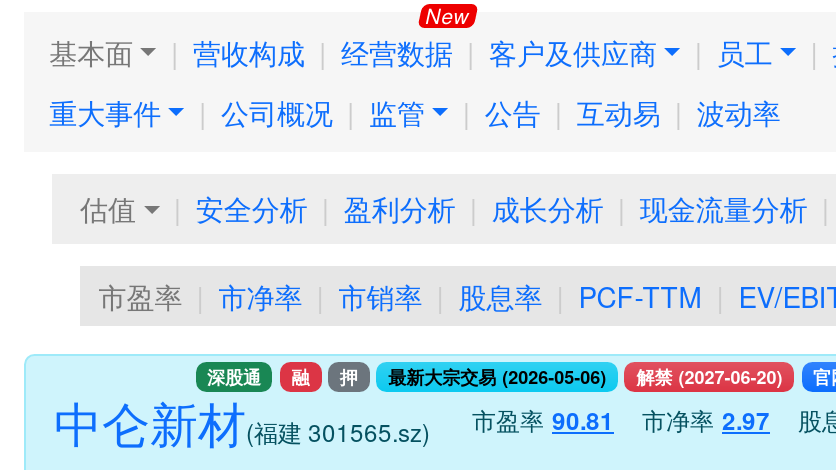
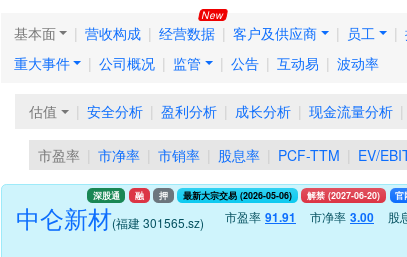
- 市盈率 90.81
+ 市盈率 91.91

- 市净率 2.97
+ 市净率 3.00
